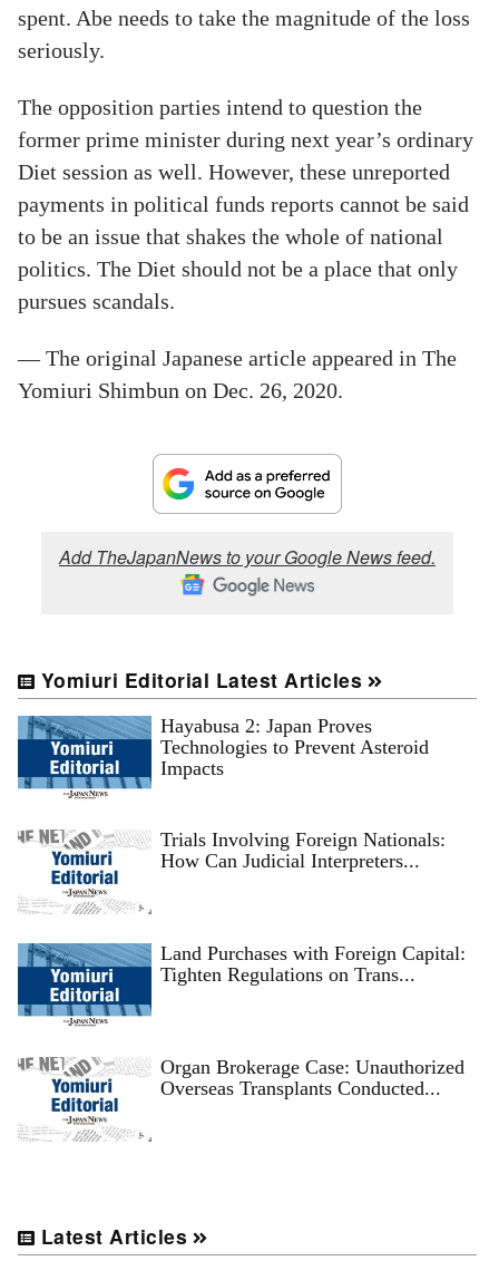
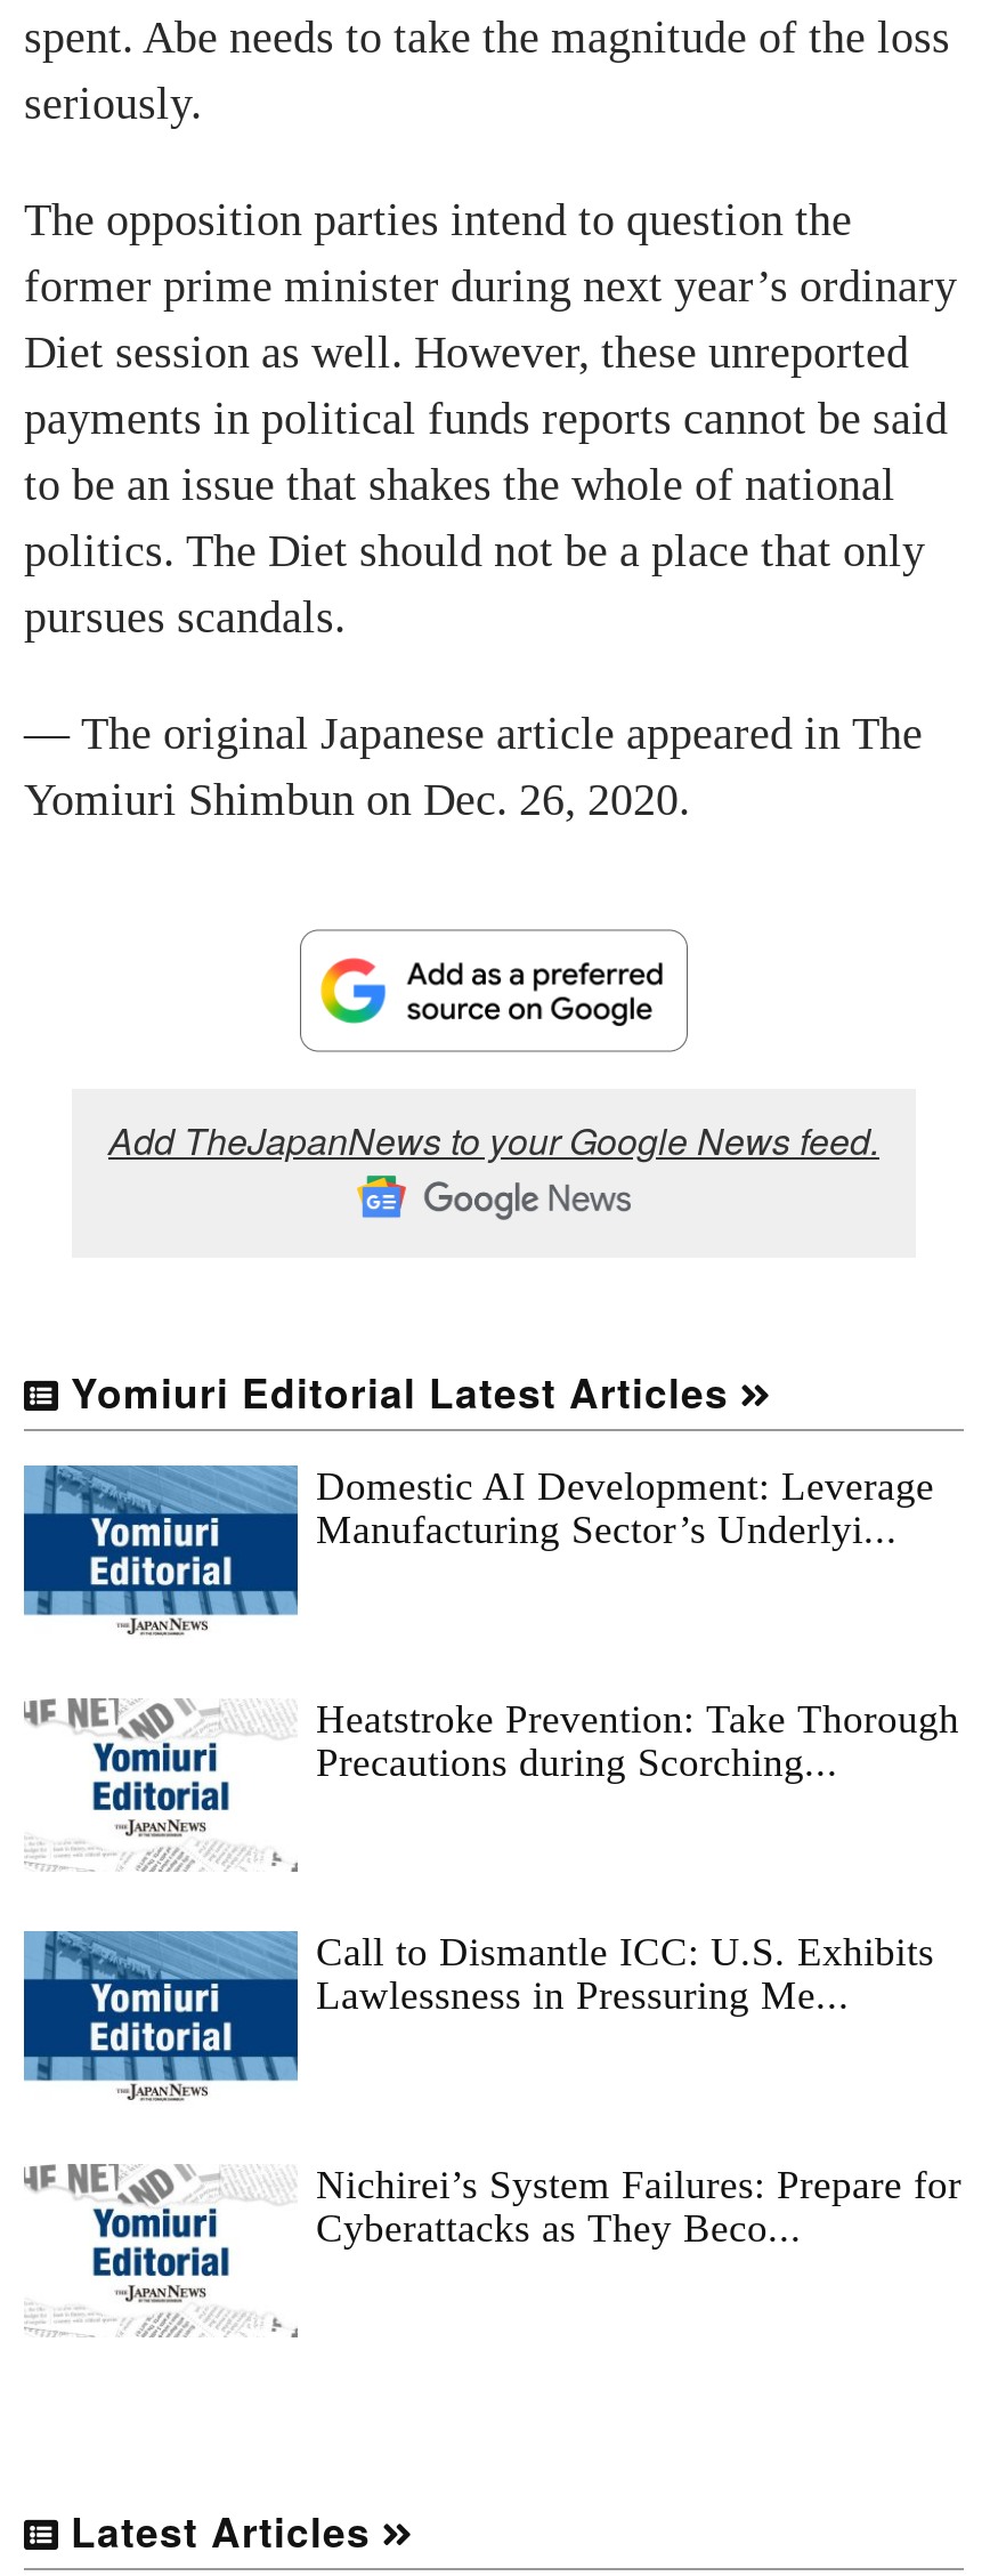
- Hayabusa 2: Japan Proves
- Technologies to Prevent Asteroid
- Impacts
+ Domestic AI Development: Leverage
+ Manufacturing Sector’s Underlyi...

- Trials Involving Foreign Nationals:
- How Can Judicial Interpreters...
+ Heatstroke Prevention: Take Thorough
+ Precautions during Scorching...

- Land Purchases with Foreign Capital:
- Tighten Regulations on Trans...
+ Call to Dismantle ICC: U.S. Exhibits
+ Lawlessness in Pressuring Me...

- Organ Brokerage Case: Unauthorized
- Overseas Transplants Conducted...
+ Nichirei’s System Failures: Prepare for
+ Cyberattacks as They Beco...
